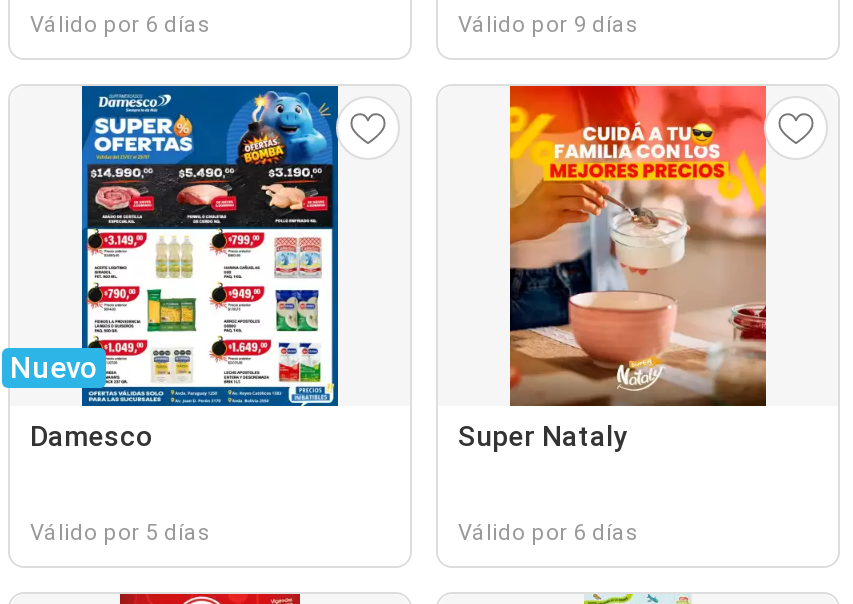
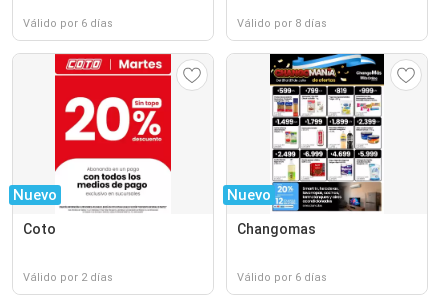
- Válido por 9 días
+ Válido por 8 días

- [image]
- Damesco
- Válido por 5 días
+ [image]
+ Coto
+ Válido por 2 días

- [image]
- Super Nataly
+ [image]
+ Nuevo
+ Changomas
